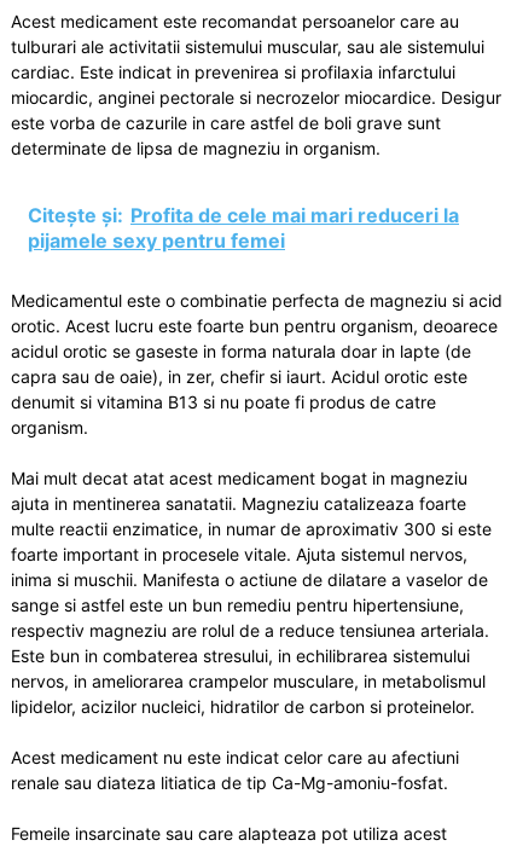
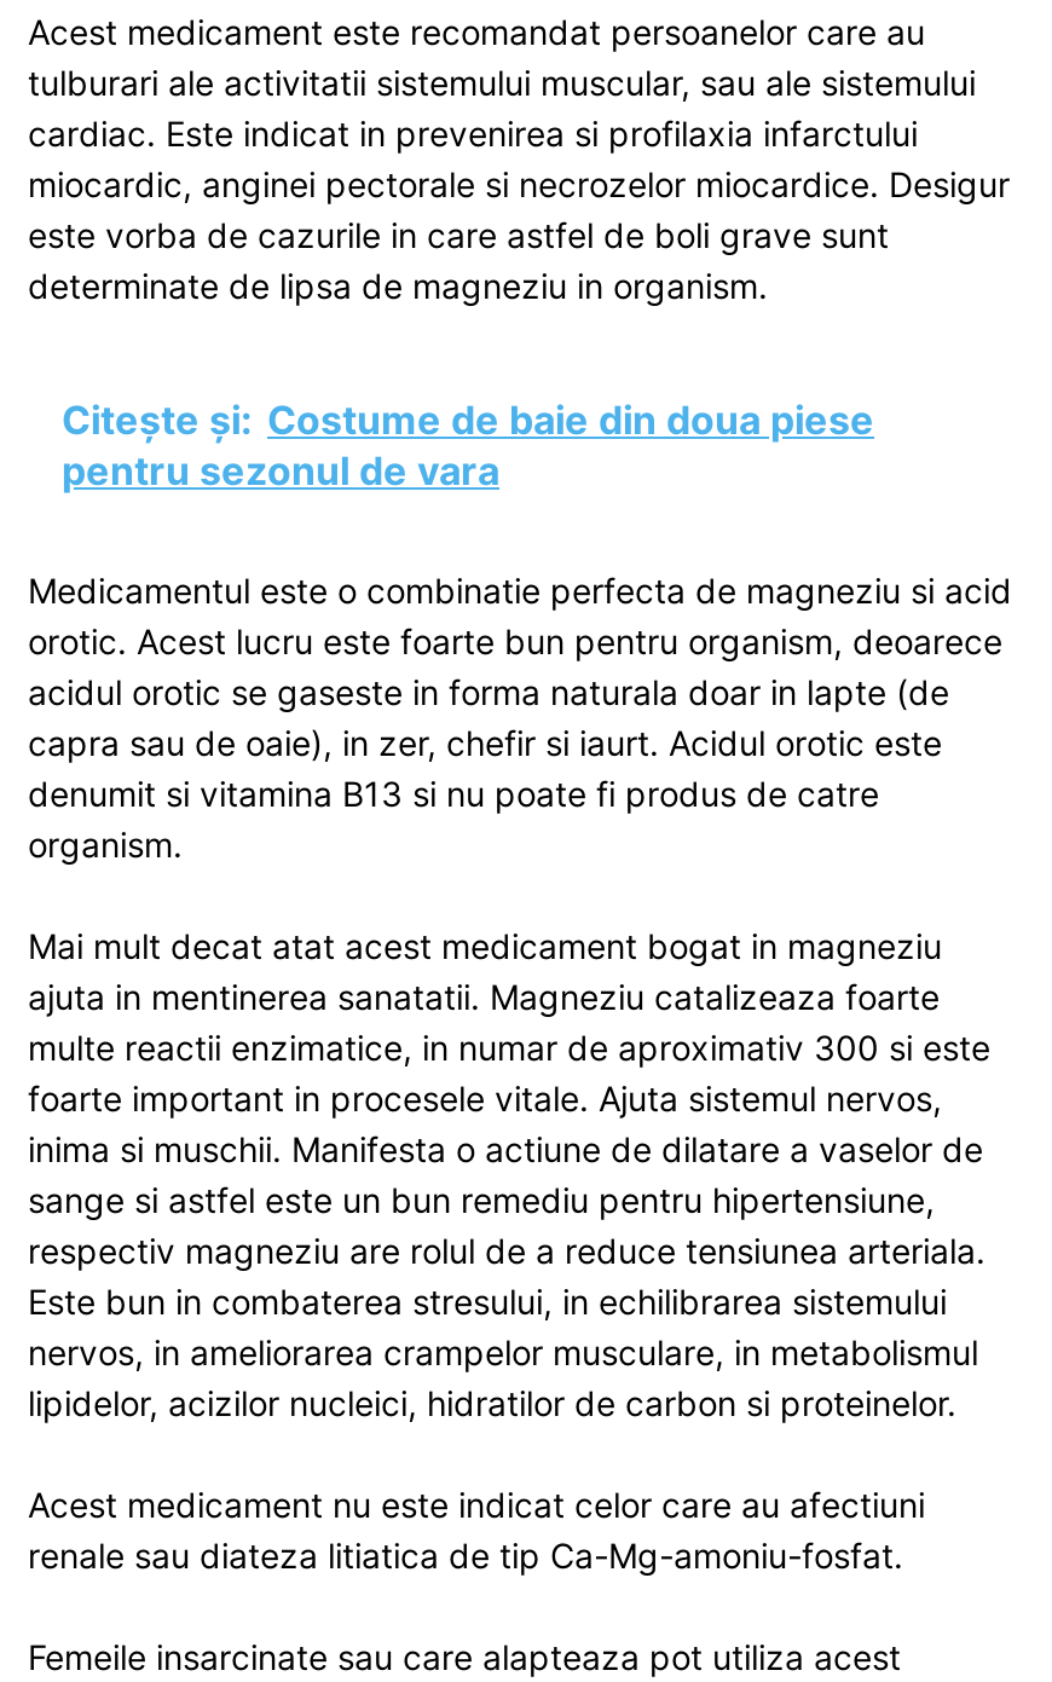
- Citește și: Profita de cele mai mari reduceri la
- pijamele sexy pentru femei
+ Citește și: Costume de baie din doua piese
+ pentru sezonul de vara
